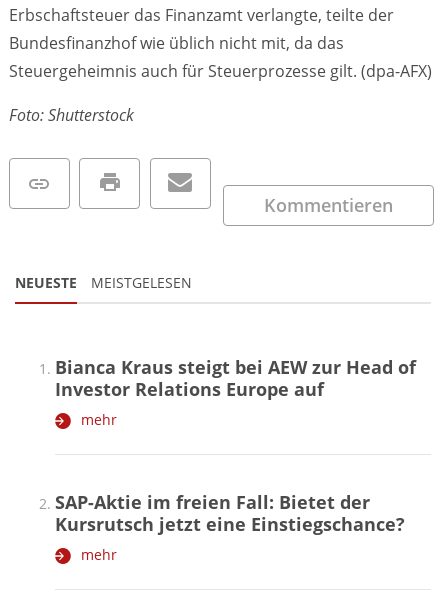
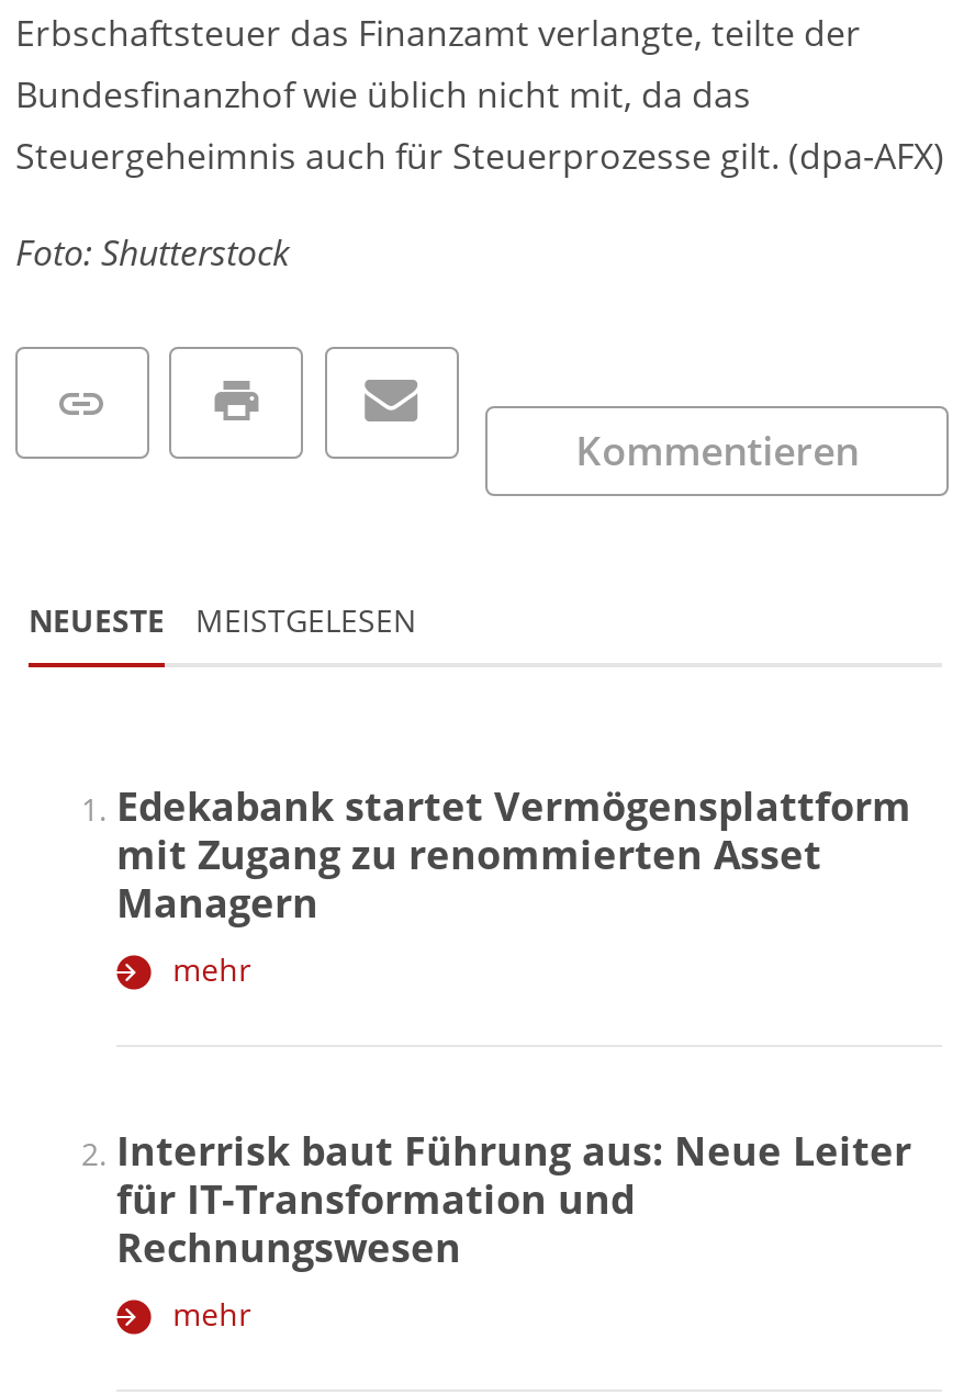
- Bianca Kraus steigt bei AEW zur Head of
- Investor Relations Europe auf
+ Edekabank startet Vermögensplattform
+ mit Zugang zu renommierten Asset
+ Managern

- SAP-Aktie im freien Fall: Bietet der
- Kursrutsch jetzt eine Einstiegschance?
+ Interrisk baut Führung aus: Neue Leiter
+ für IT-Transformation und
+ Rechnungswesen
